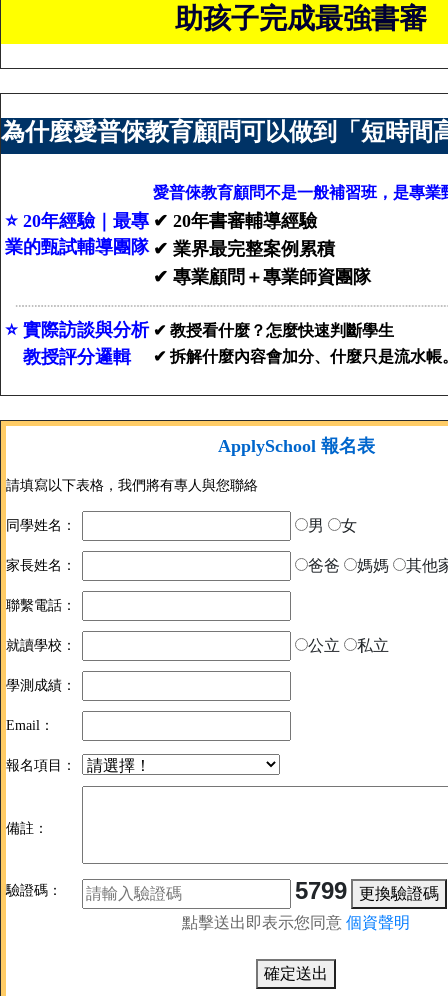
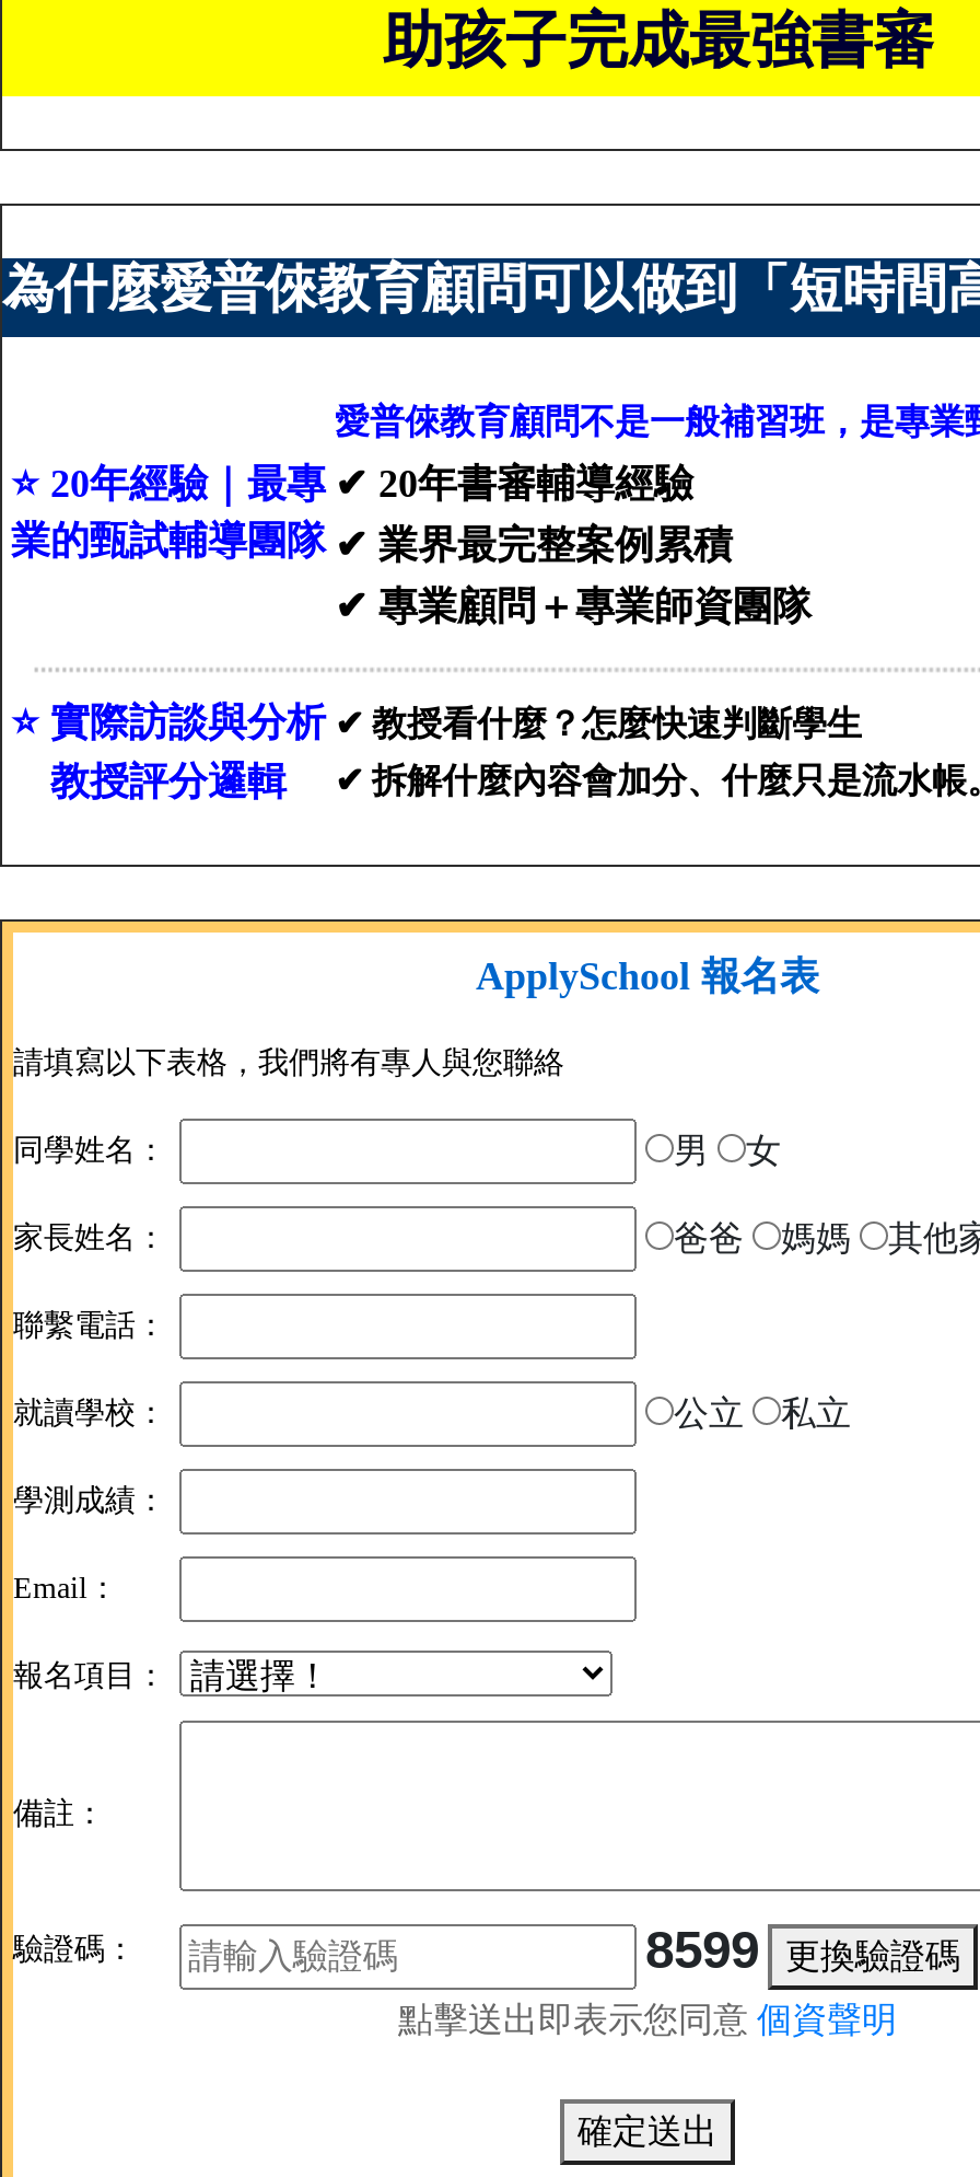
- 5799 更換驗證碼
+ 8599 更換驗證碼
